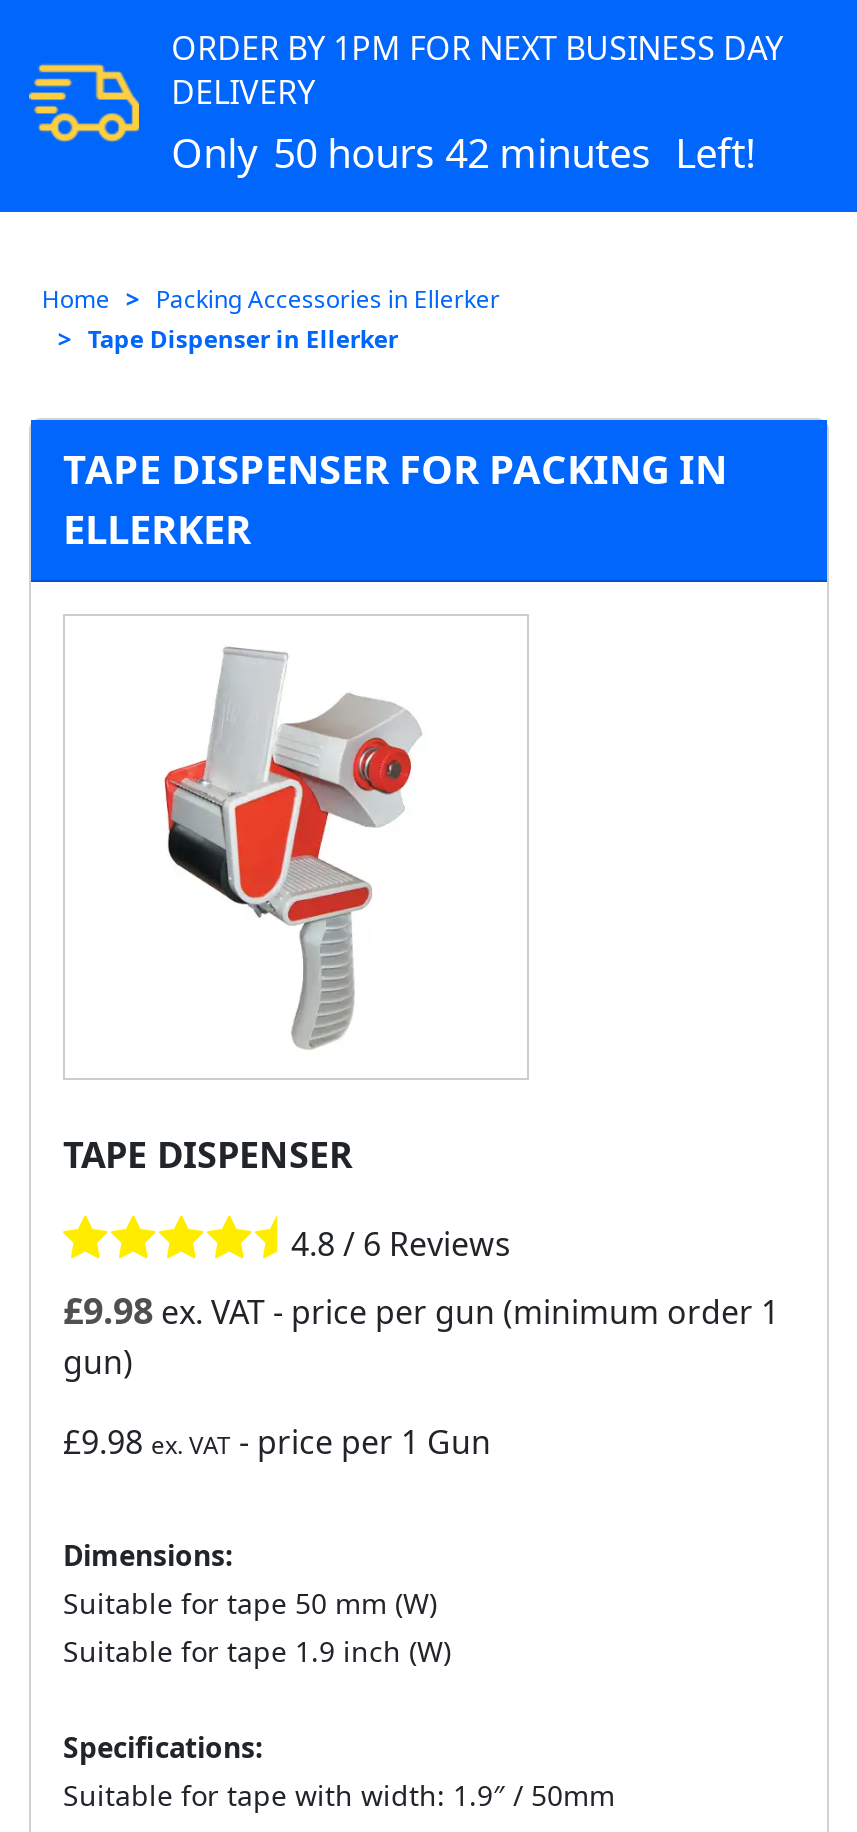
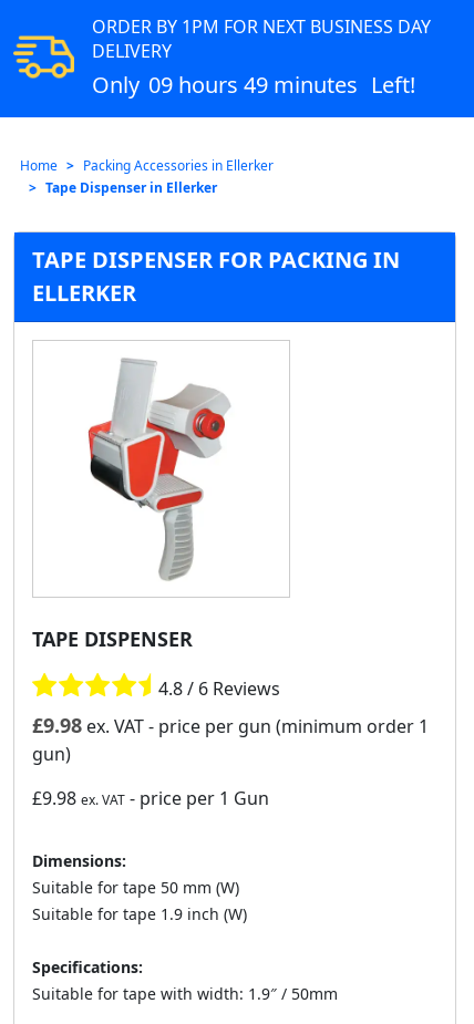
- Only 50 hours 42 minutes Left!
+ Only 09 hours 49 minutes Left!
